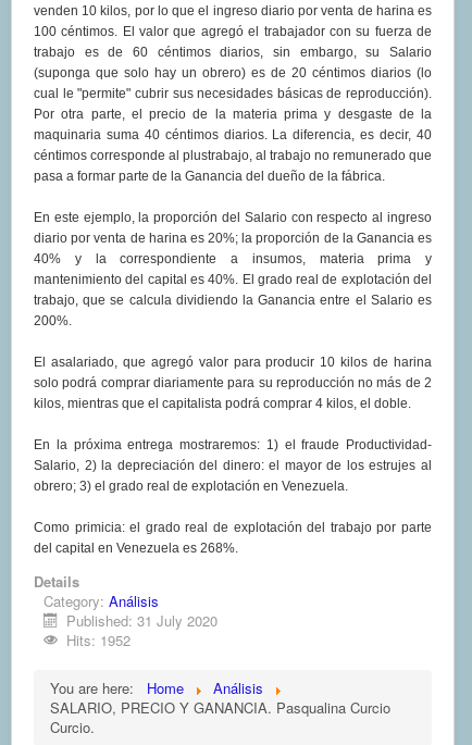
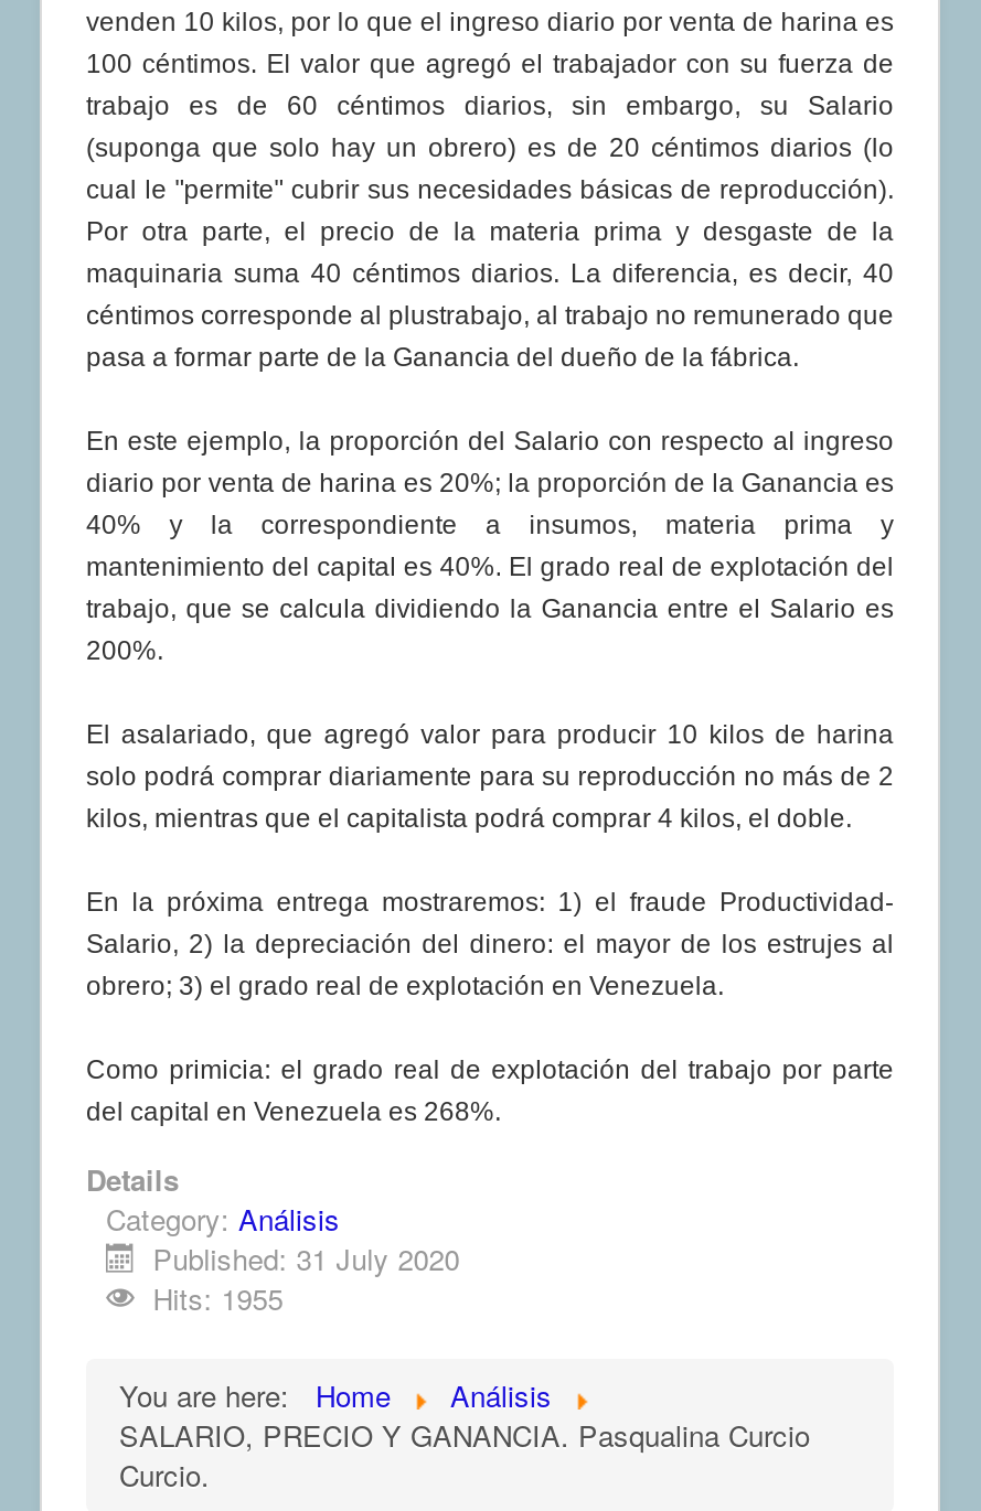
- Hits: 1952
+ Hits: 1955
